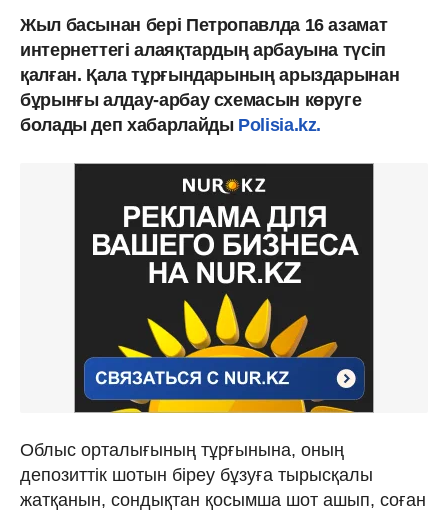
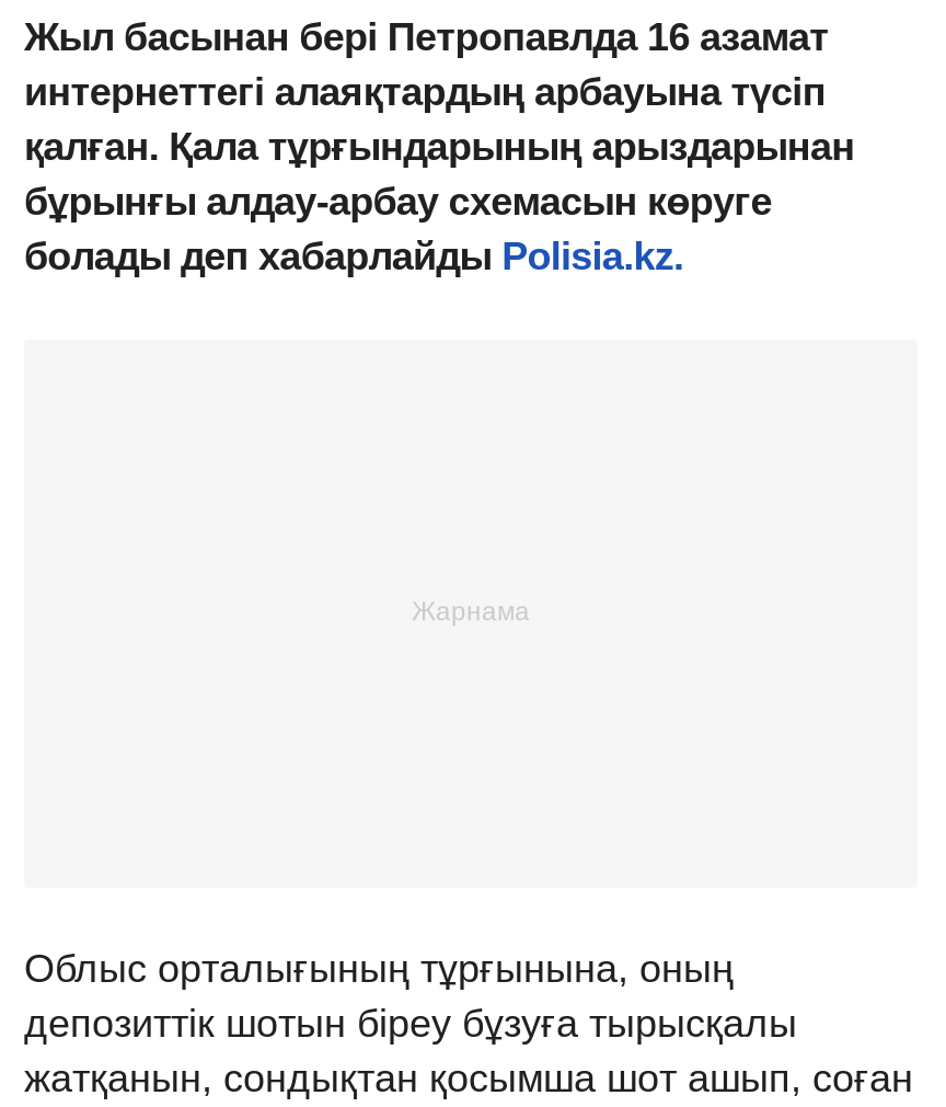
- [image]
